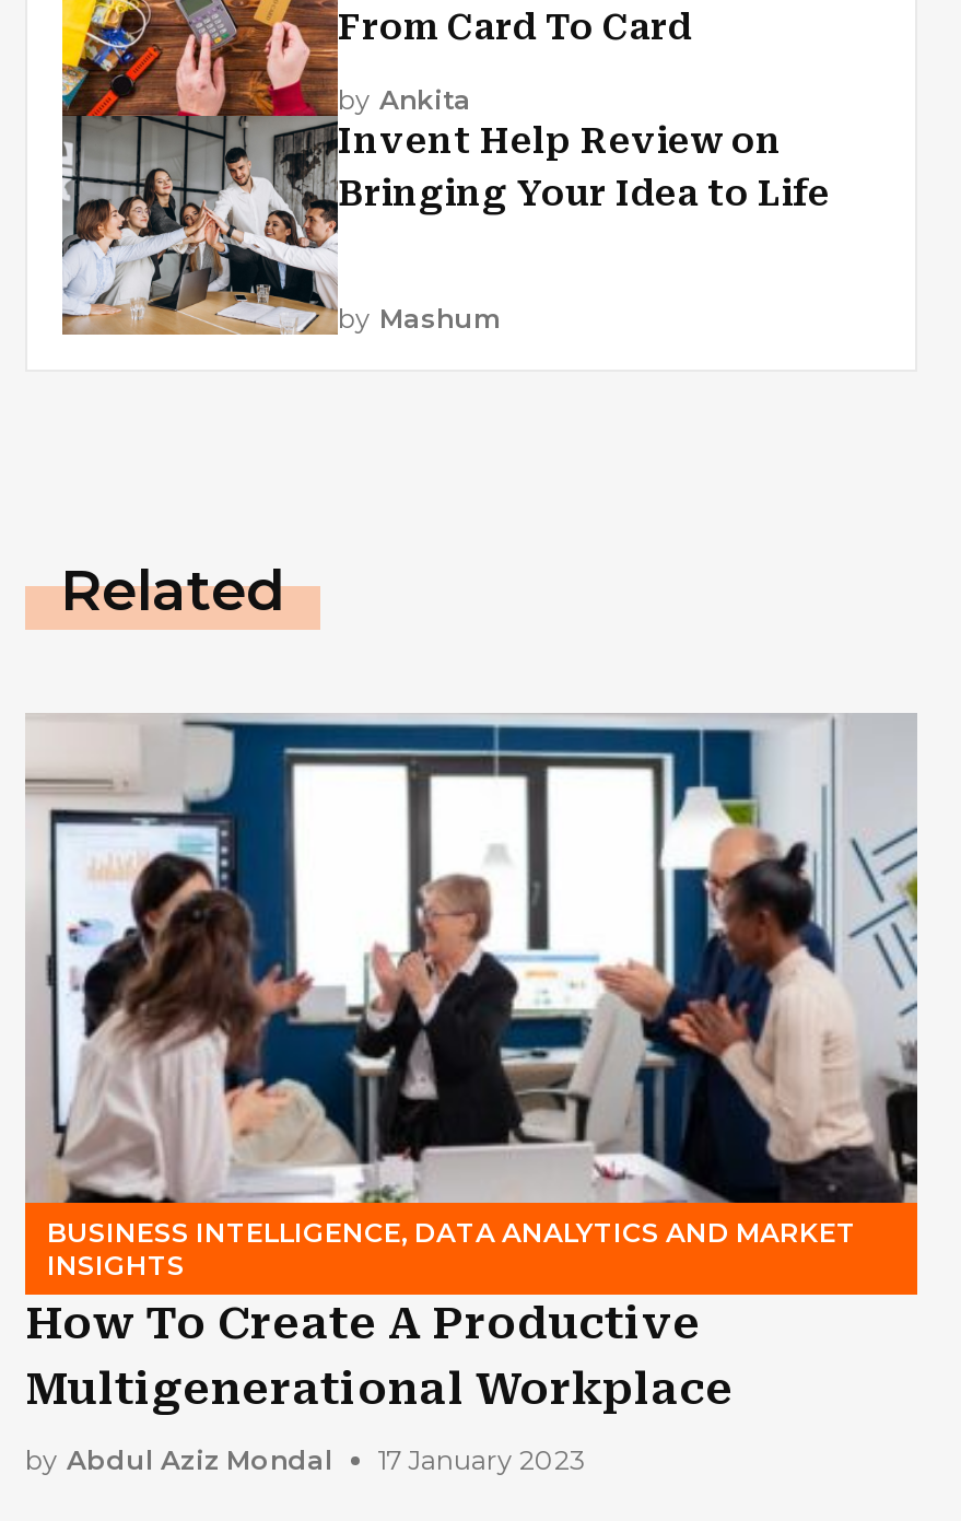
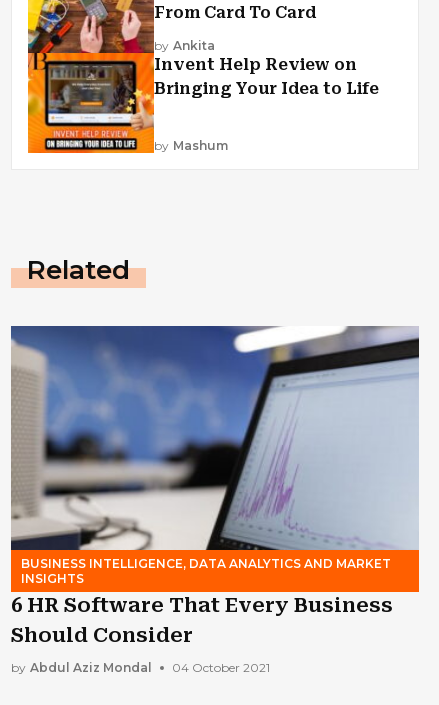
- [image]
+ [image]

- [image]
+ [image]

- How To Create A Productive
- Multigenerational Workplace
+ 6 HR Software That Every Business
+ Should Consider

- by Abdul Aziz Mondal 17 January 2023
+ by Abdul Aziz Mondal 04 October 2021
